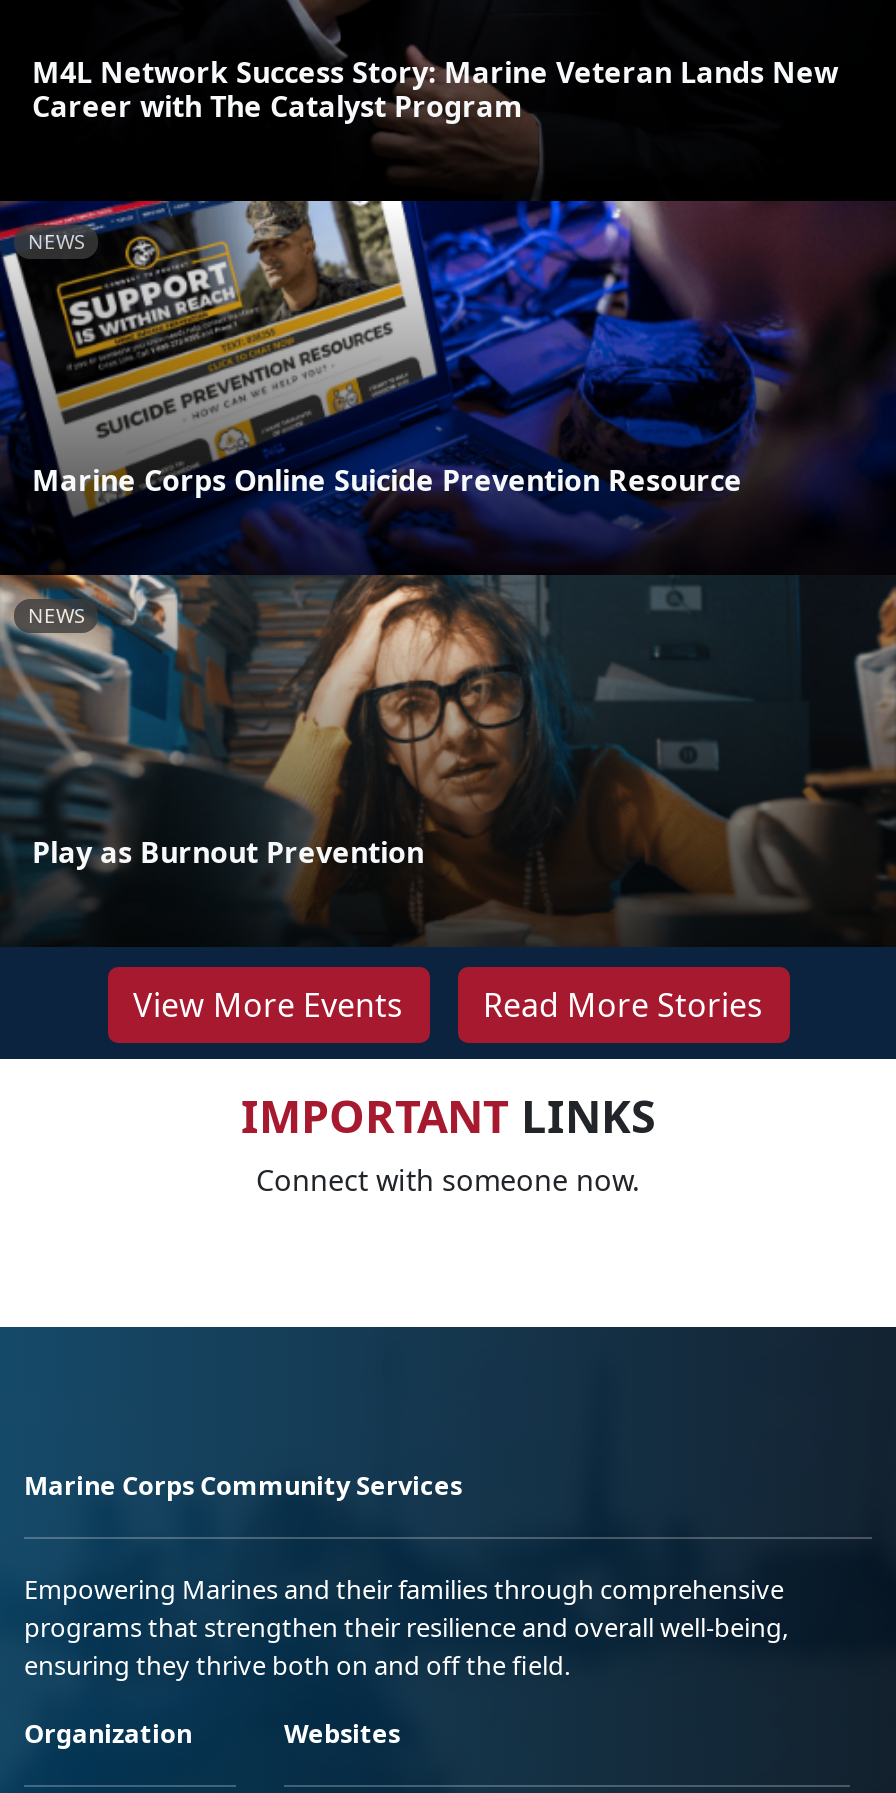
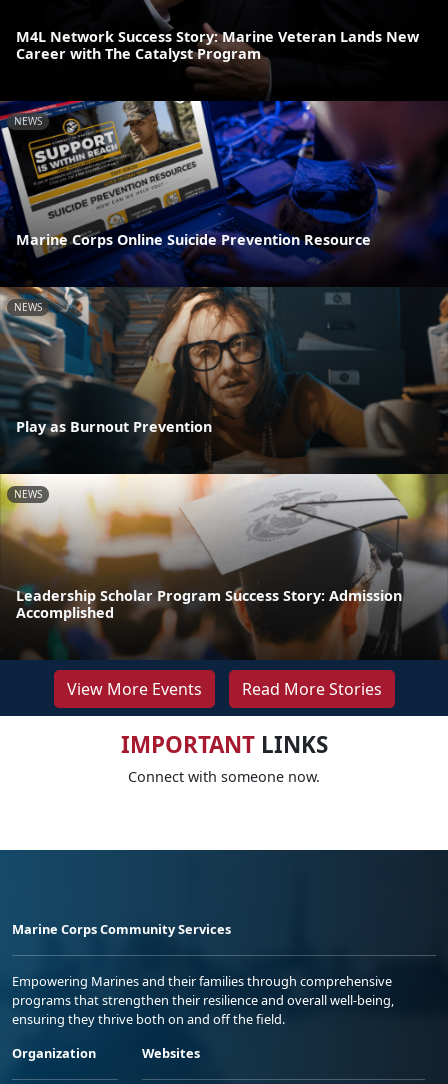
+ [image]
+ NEWS

+ Leadership Scholar Program Success Story: Admission
+ Accomplished
